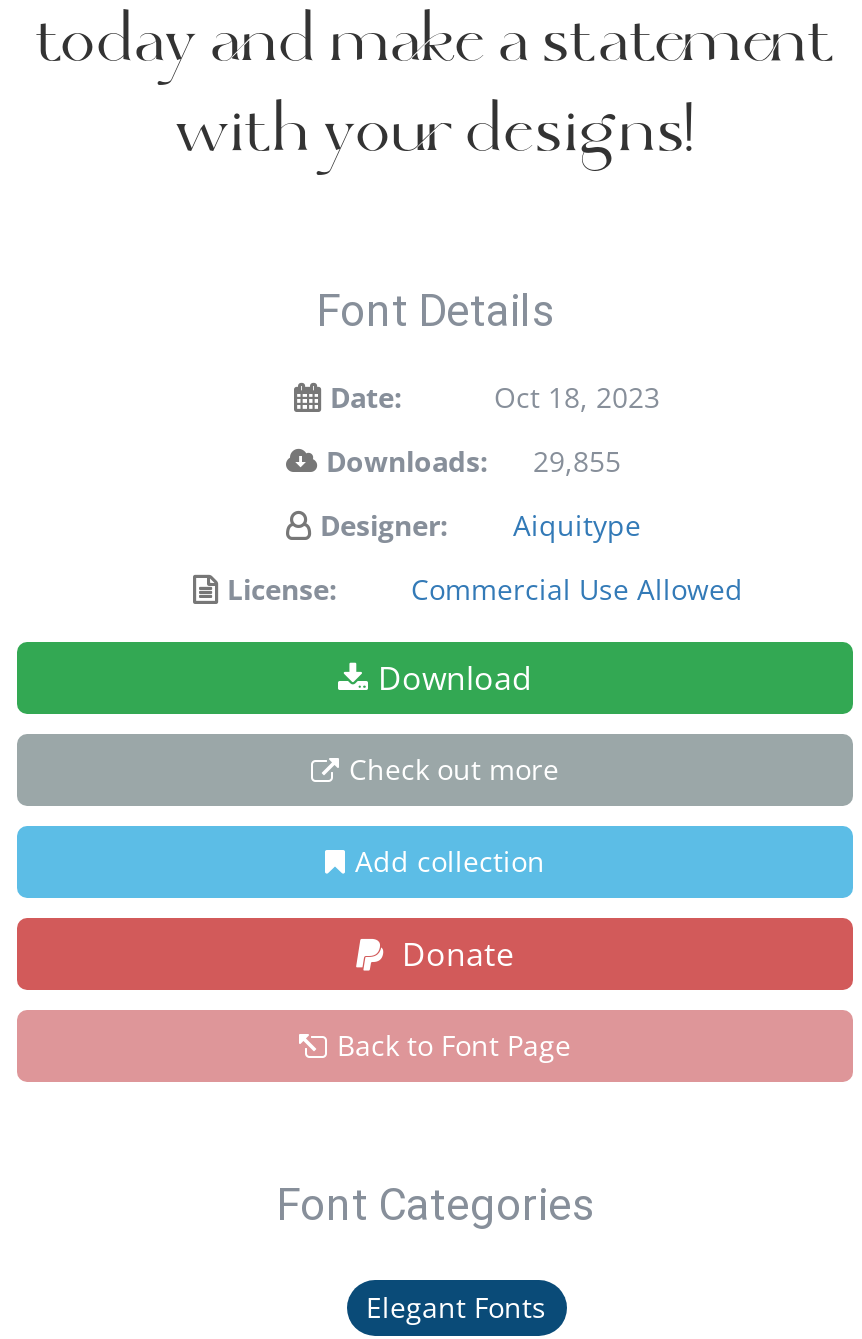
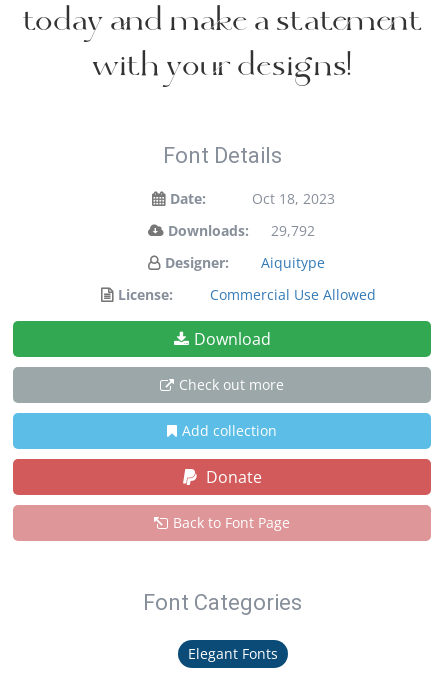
- Downloads: 29,855
+ Downloads: 29,792
